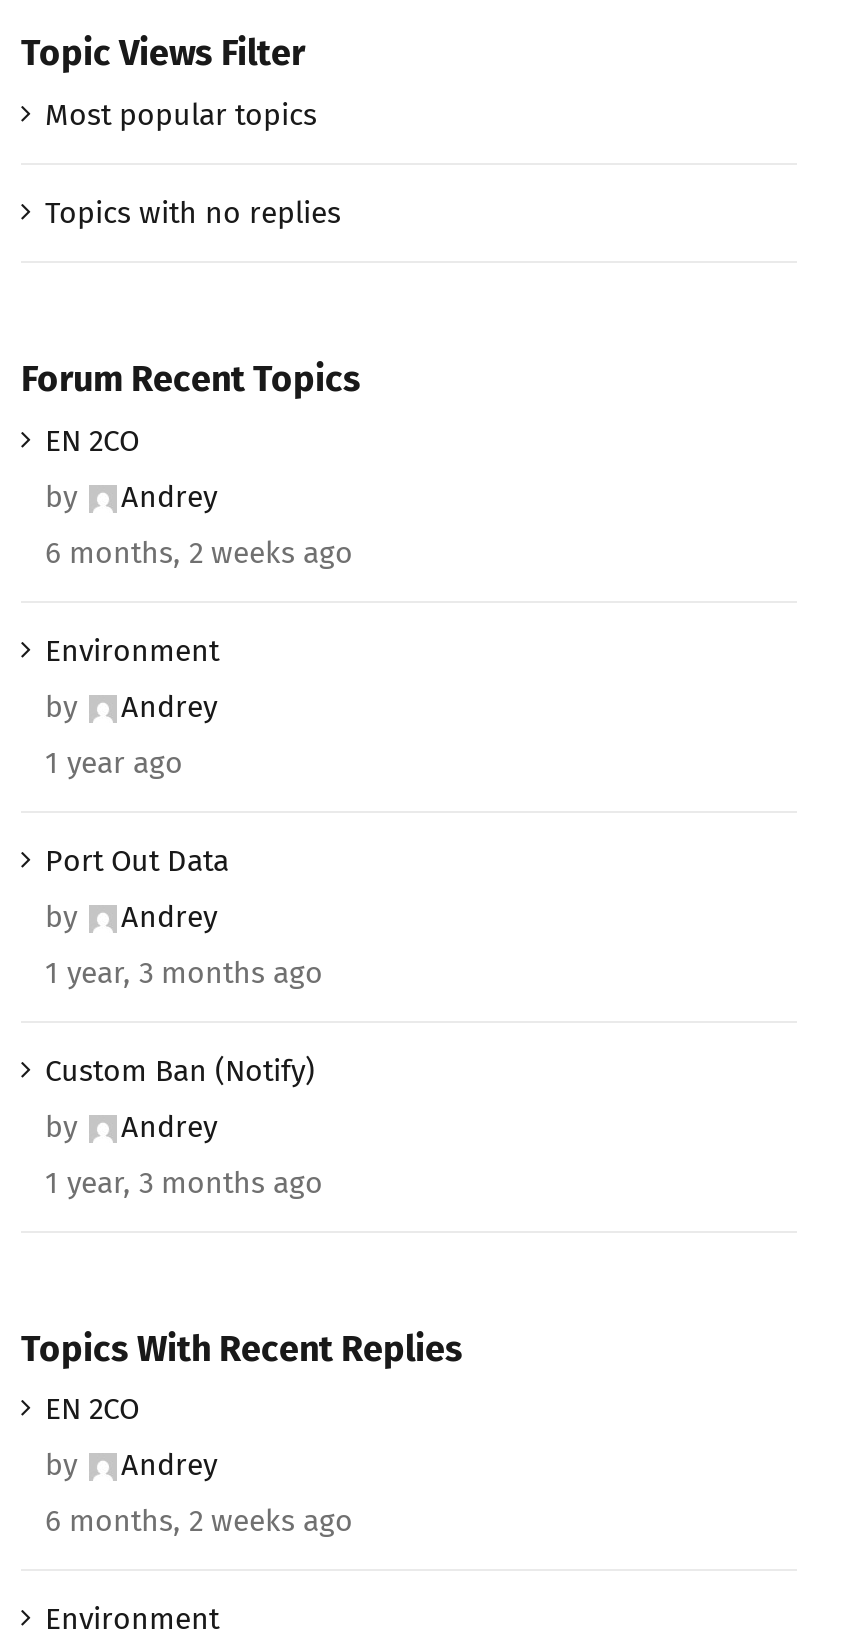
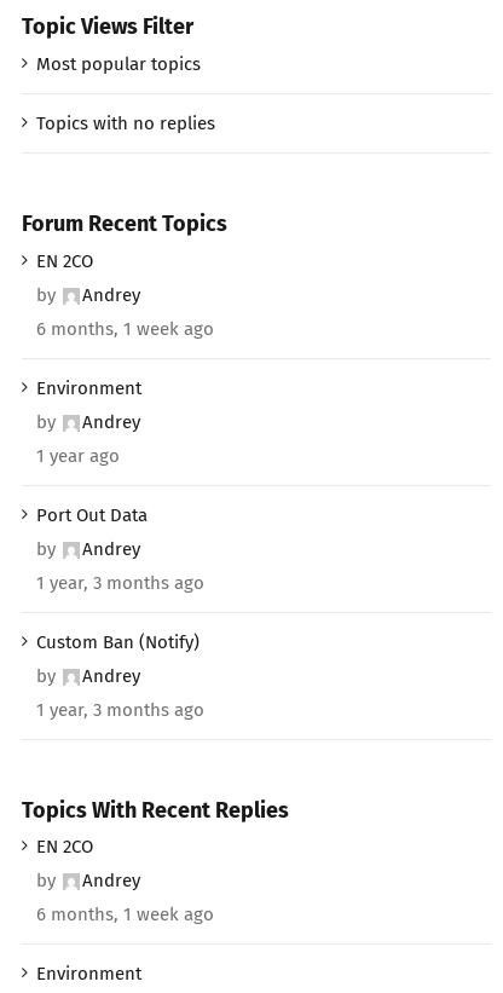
- 6 months, 2 weeks ago
+ 6 months, 1 week ago

- 6 months, 2 weeks ago
+ 6 months, 1 week ago
